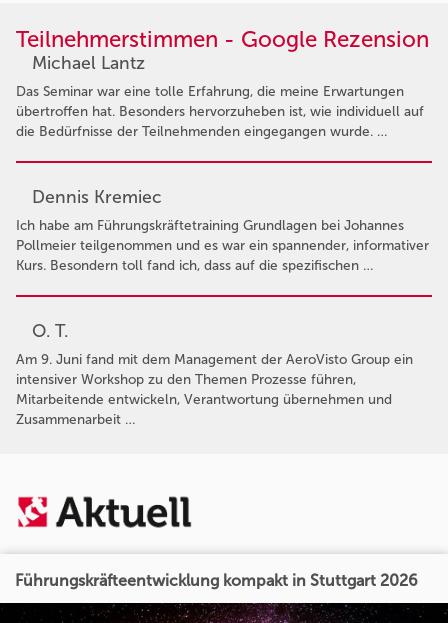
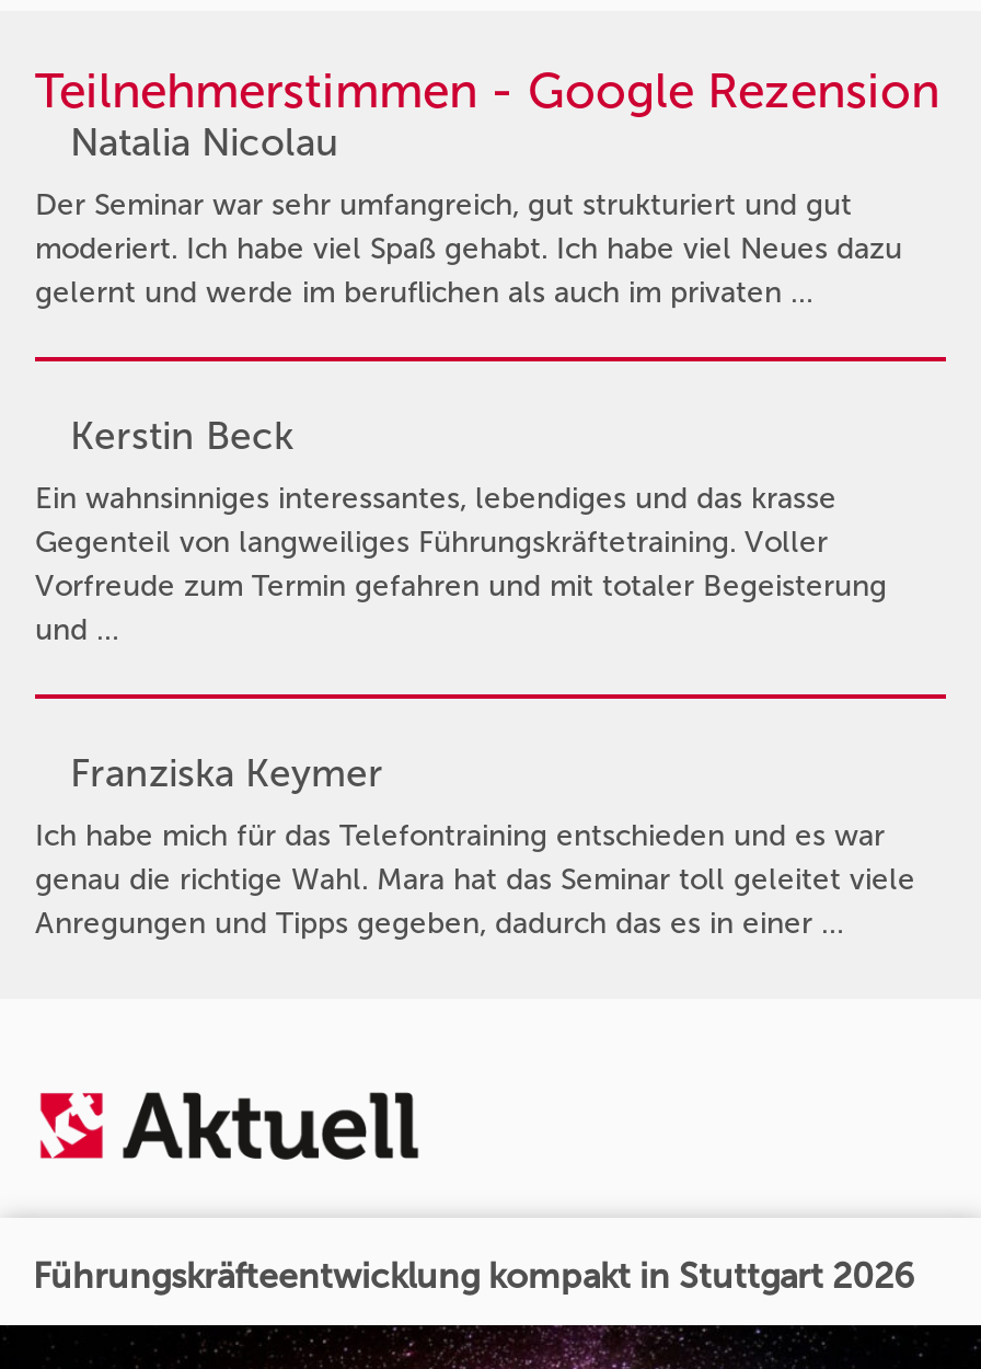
- Michael Lantz
- Das Seminar war eine tolle Erfahrung, die meine Erwartungen
- übertroffen hat. Besonders hervorzuheben ist, wie individuell auf
- die Bedürfnisse der Teilnehmenden eingegangen wurde. …
+ Natalia Nicolau
+ Der Seminar war sehr umfangreich, gut strukturiert und gut
+ moderiert. Ich habe viel Spaß gehabt. Ich habe viel Neues dazu
+ gelernt und werde im beruflichen als auch im privaten …

- Dennis Kremiec
- Ich habe am Führungskräftetraining Grundlagen bei Johannes
- Pollmeier teilgenommen und es war ein spannender, informativer
- Kurs. Besondern toll fand ich, dass auf die spezifischen …
+ Kerstin Beck
+ Ein wahnsinniges interessantes, lebendiges und das krasse
+ Gegenteil von langweiliges Führungskräftetraining. Voller
+ Vorfreude zum Termin gefahren und mit totaler Begeisterung
+ und …

- O. T.
- Am 9. Juni fand mit dem Management der AeroVisto Group ein
- intensiver Workshop zu den Themen Prozesse führen,
- Mitarbeitende entwickeln, Verantwortung übernehmen und
- Zusammenarbeit …
+ Franziska Keymer
+ Ich habe mich für das Telefontraining entschieden und es war
+ genau die richtige Wahl. Mara hat das Seminar toll geleitet viele
+ Anregungen und Tipps gegeben, dadurch das es in einer …
